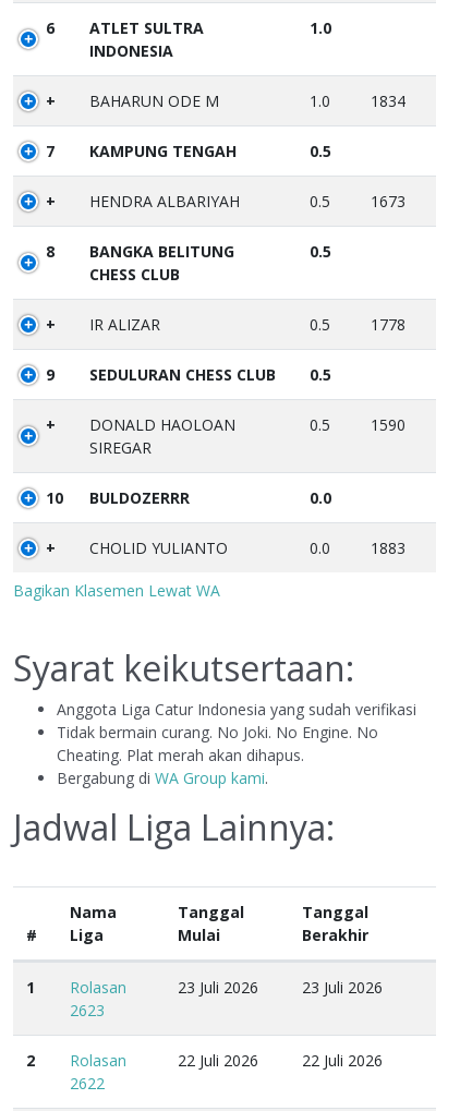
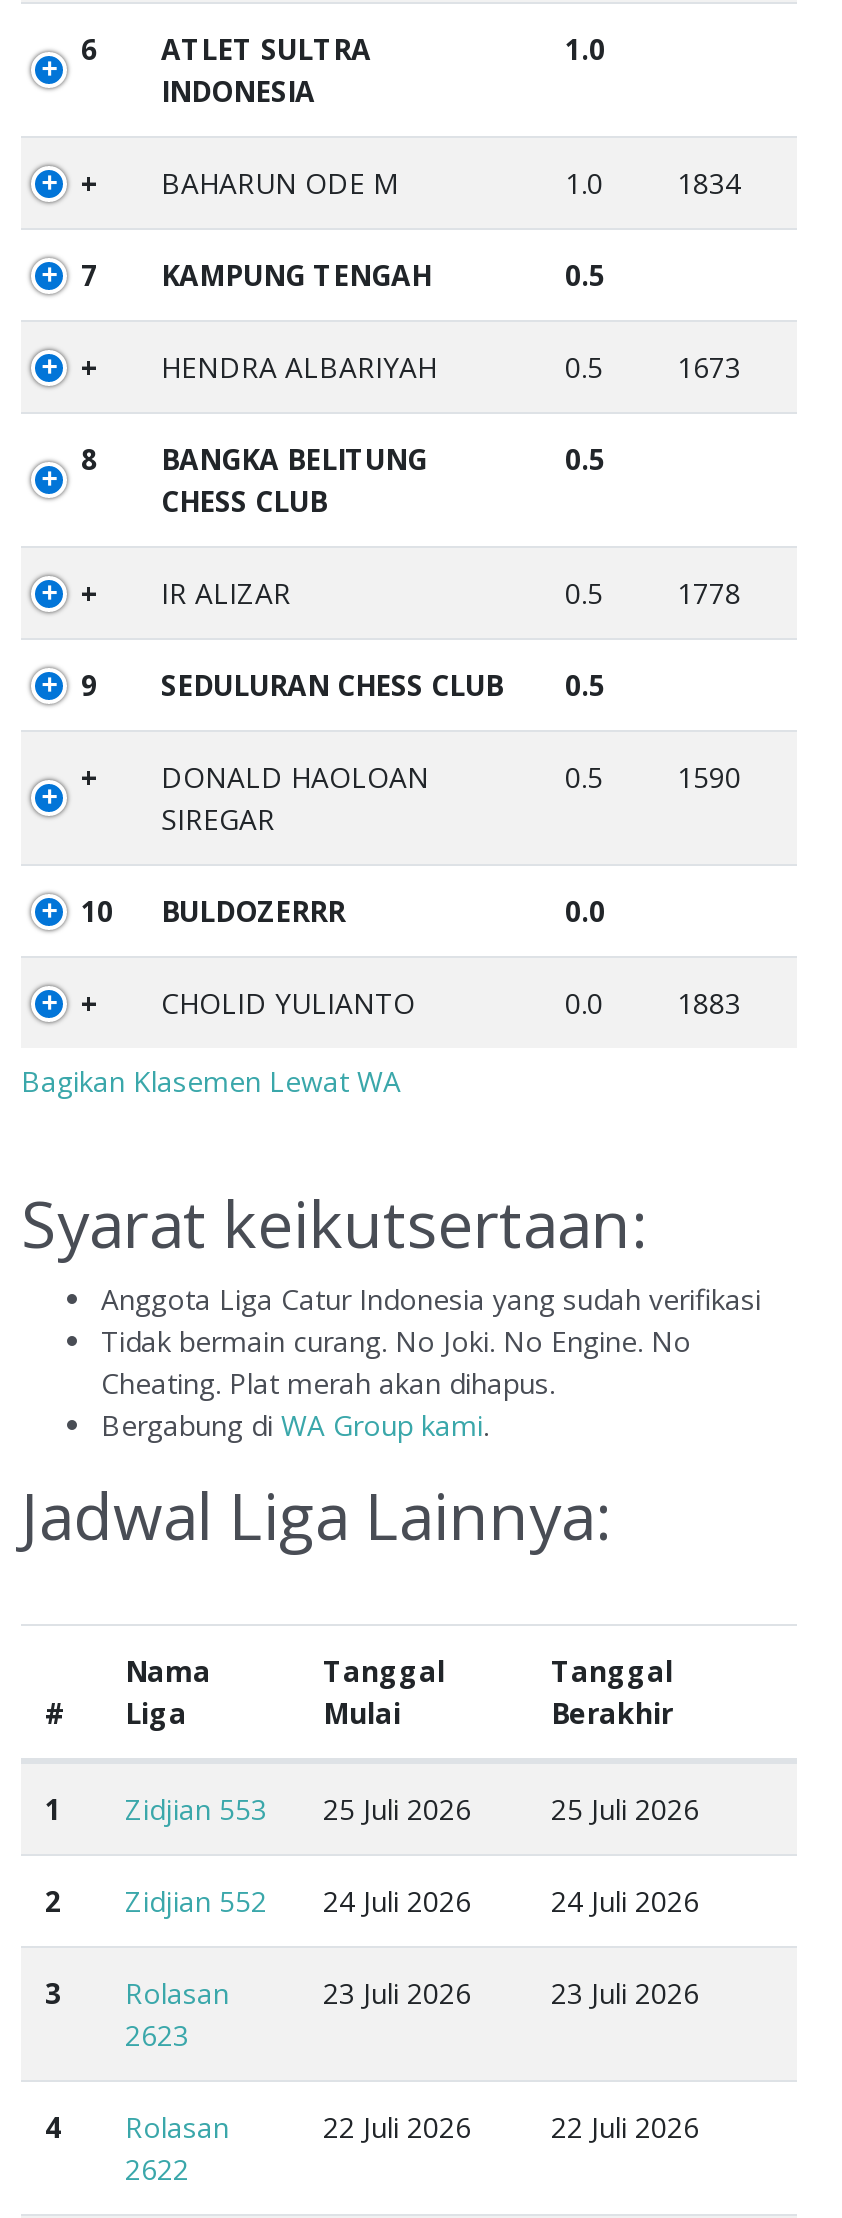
+ Zidjian 553
+ 25 Juli 2026
+ 25 Juli 2026
+ 2
+ Zidjian 552
+ 24 Juli 2026
+ 24 Juli 2026
+ 3

- 2 Rolasan
+ 4 Rolasan
